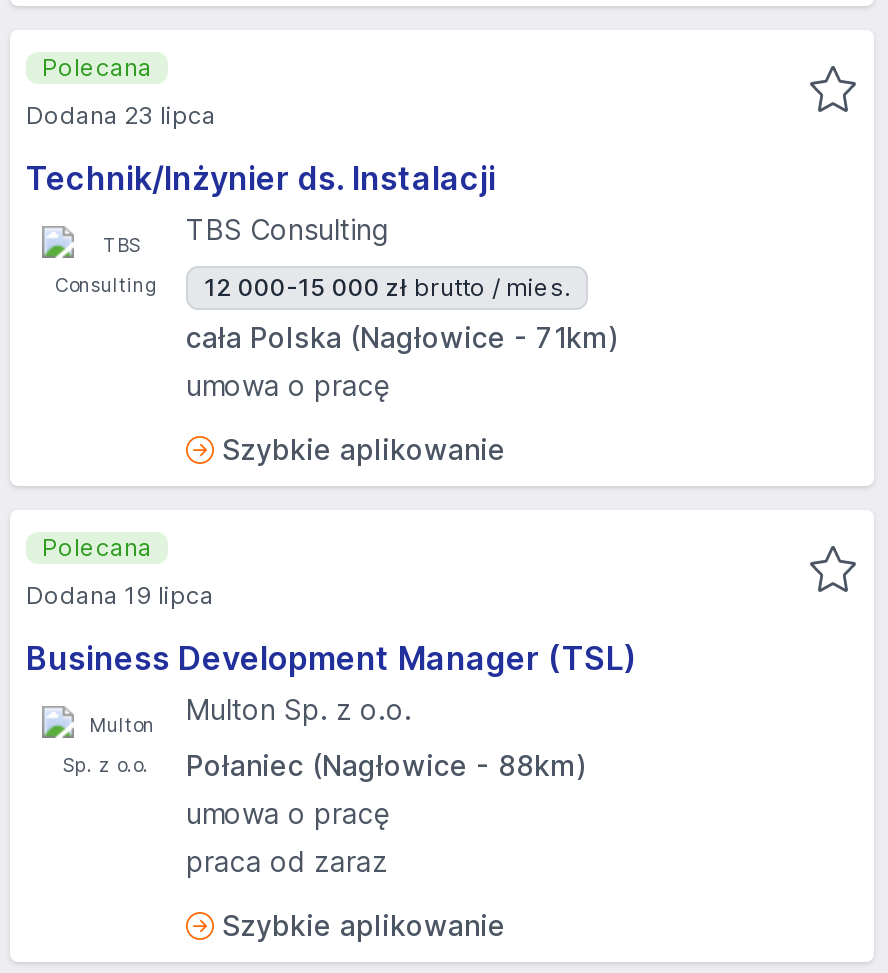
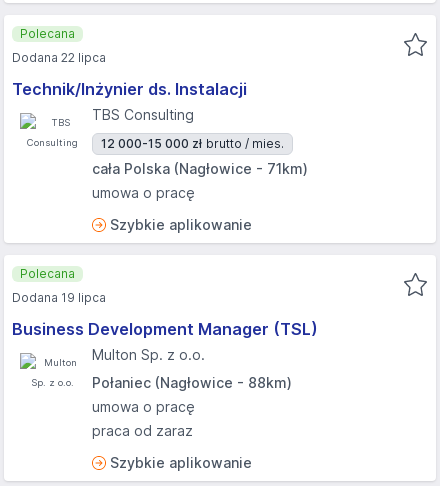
- Dodana 23 lipca
+ Dodana 22 lipca
